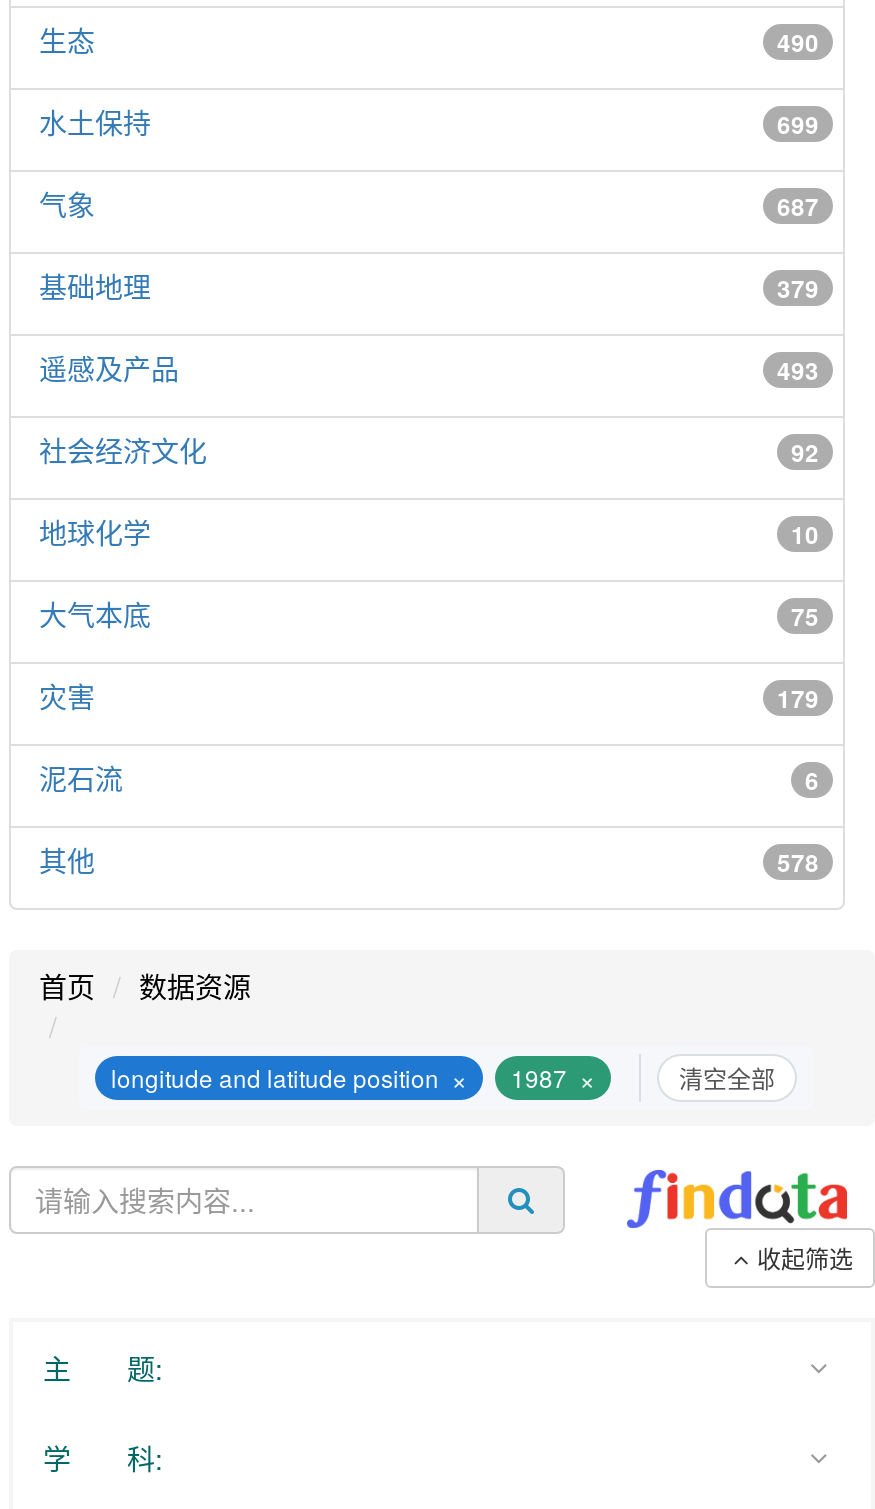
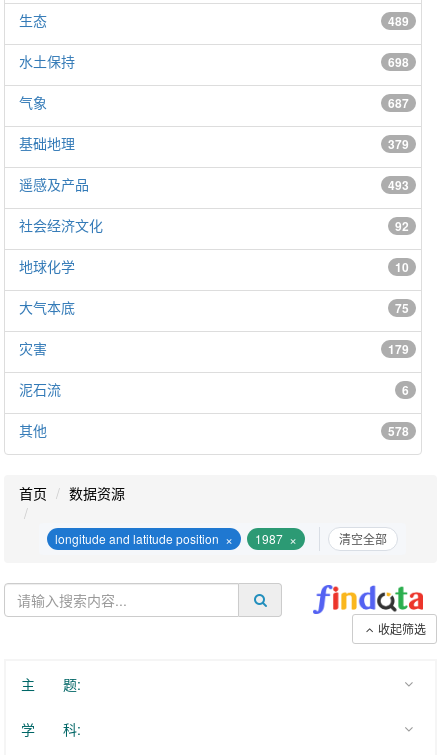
- 490
+ 489

- 699
+ 698
